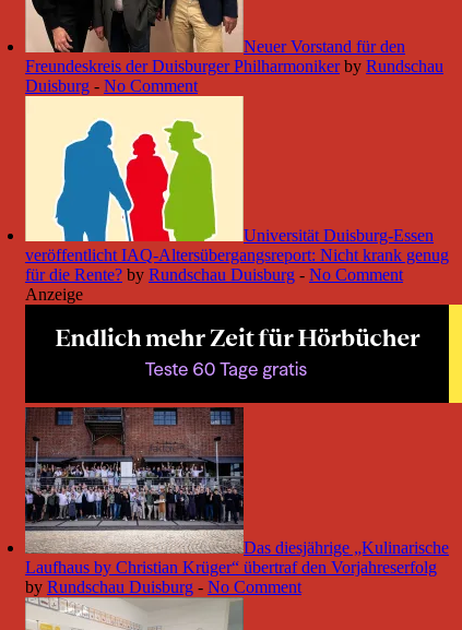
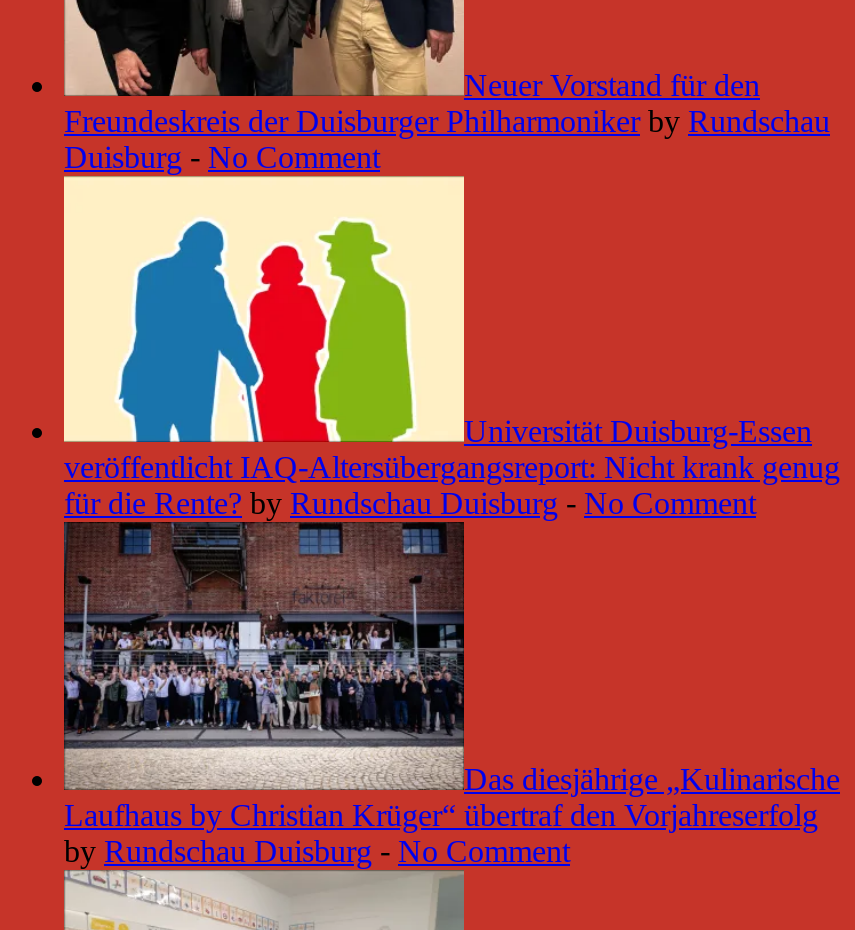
- [image]
- Anzeige
